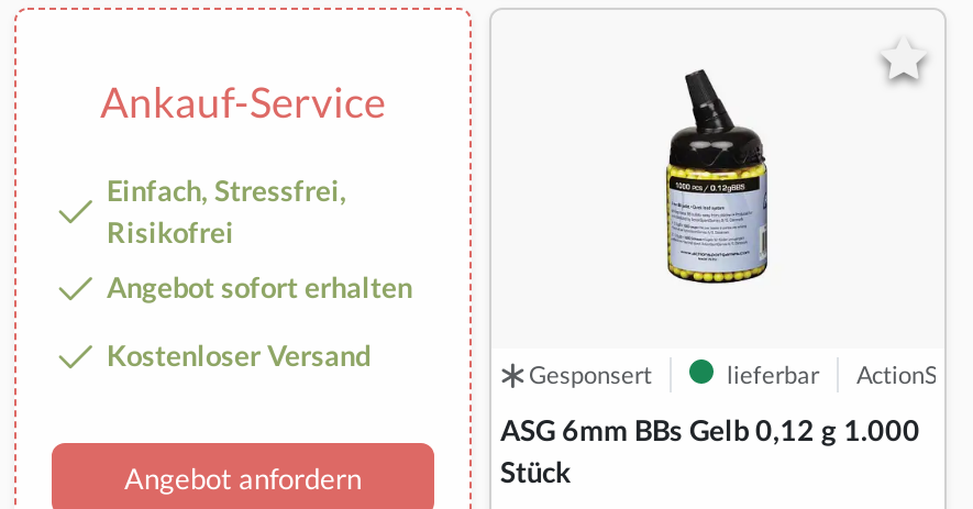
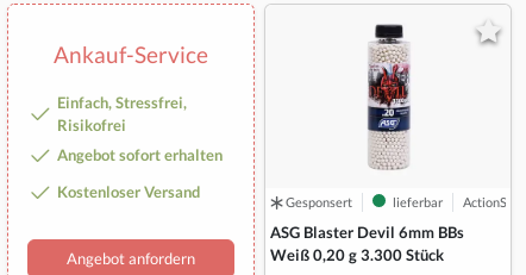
- [image]
+ [image]

- ASG 6mm BBs Gelb 0,12 g 1.000
- Stück
+ ASG Blaster Devil 6mm BBs
+ Weiß 0,20 g 3.300 Stück
